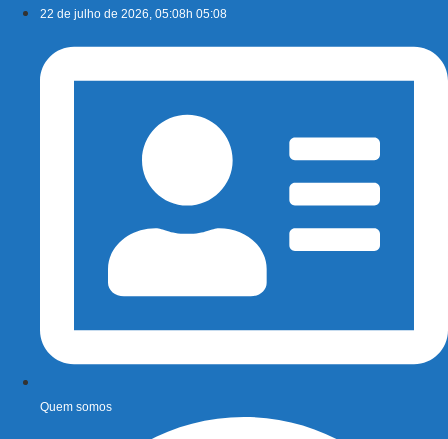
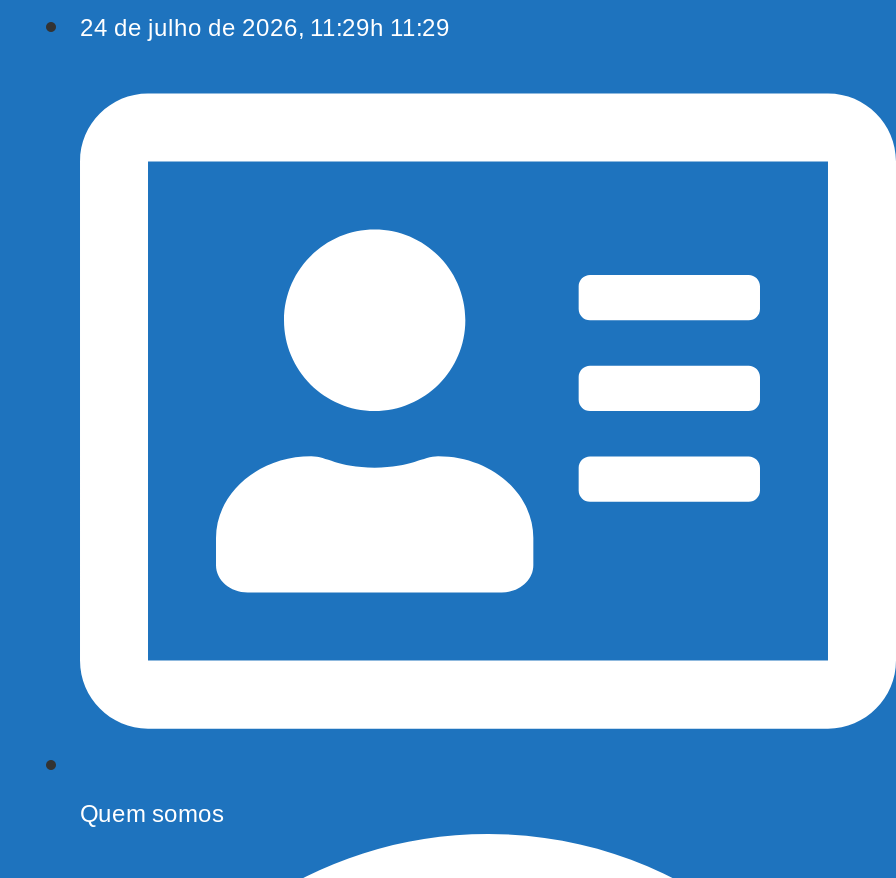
- 22 de julho de 2026, 05:08h 05:08
+ 24 de julho de 2026, 11:29h 11:29
